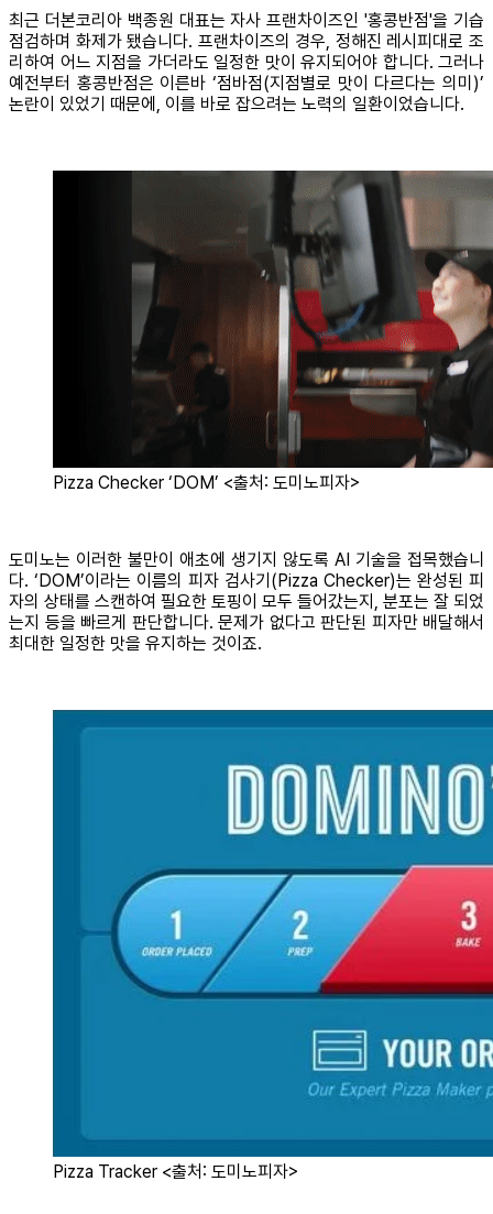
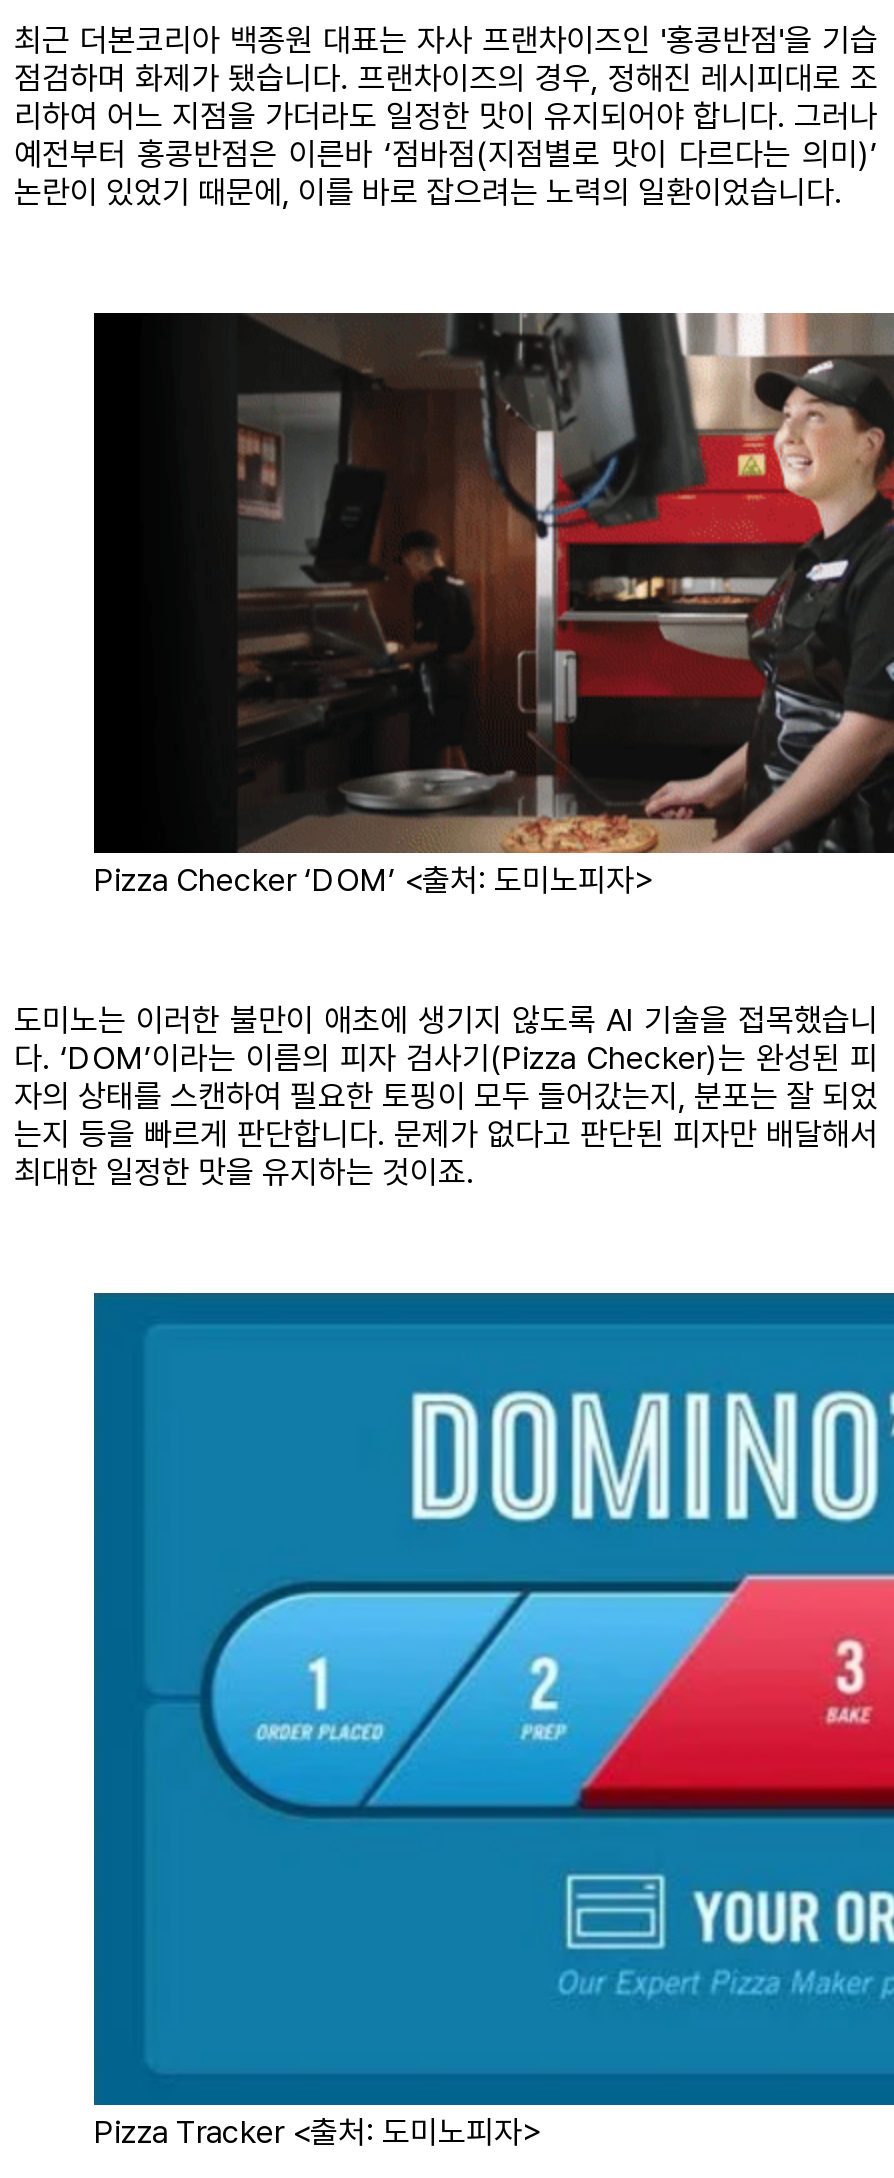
- [image]
+ [image]
